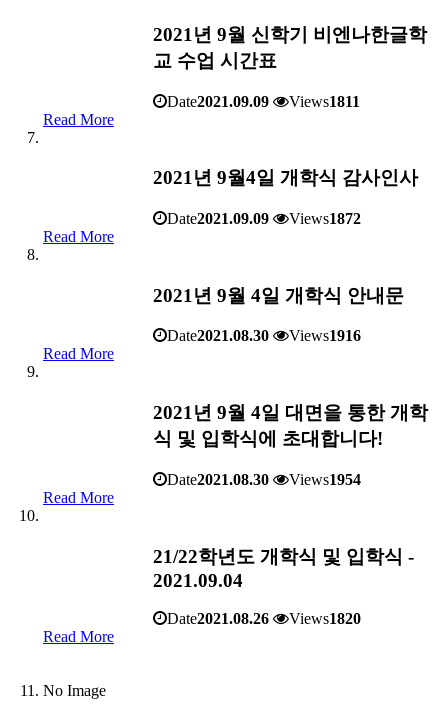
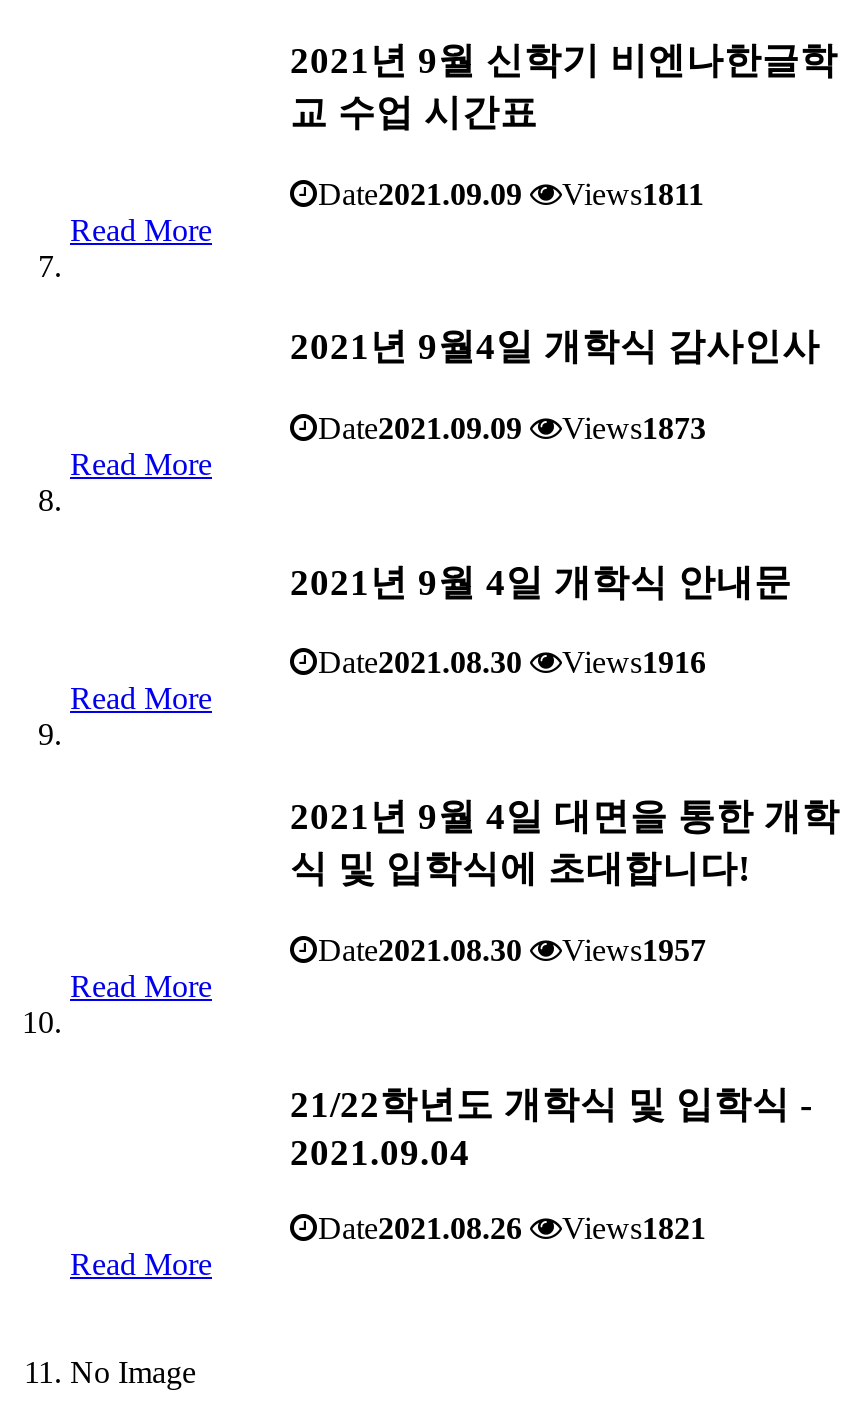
- Date2021.09.09 Views1872
+ Date2021.09.09 Views1873

- Date2021.08.30 Views1954
+ Date2021.08.30 Views1957

- Date2021.08.26 Views1820
+ Date2021.08.26 Views1821
